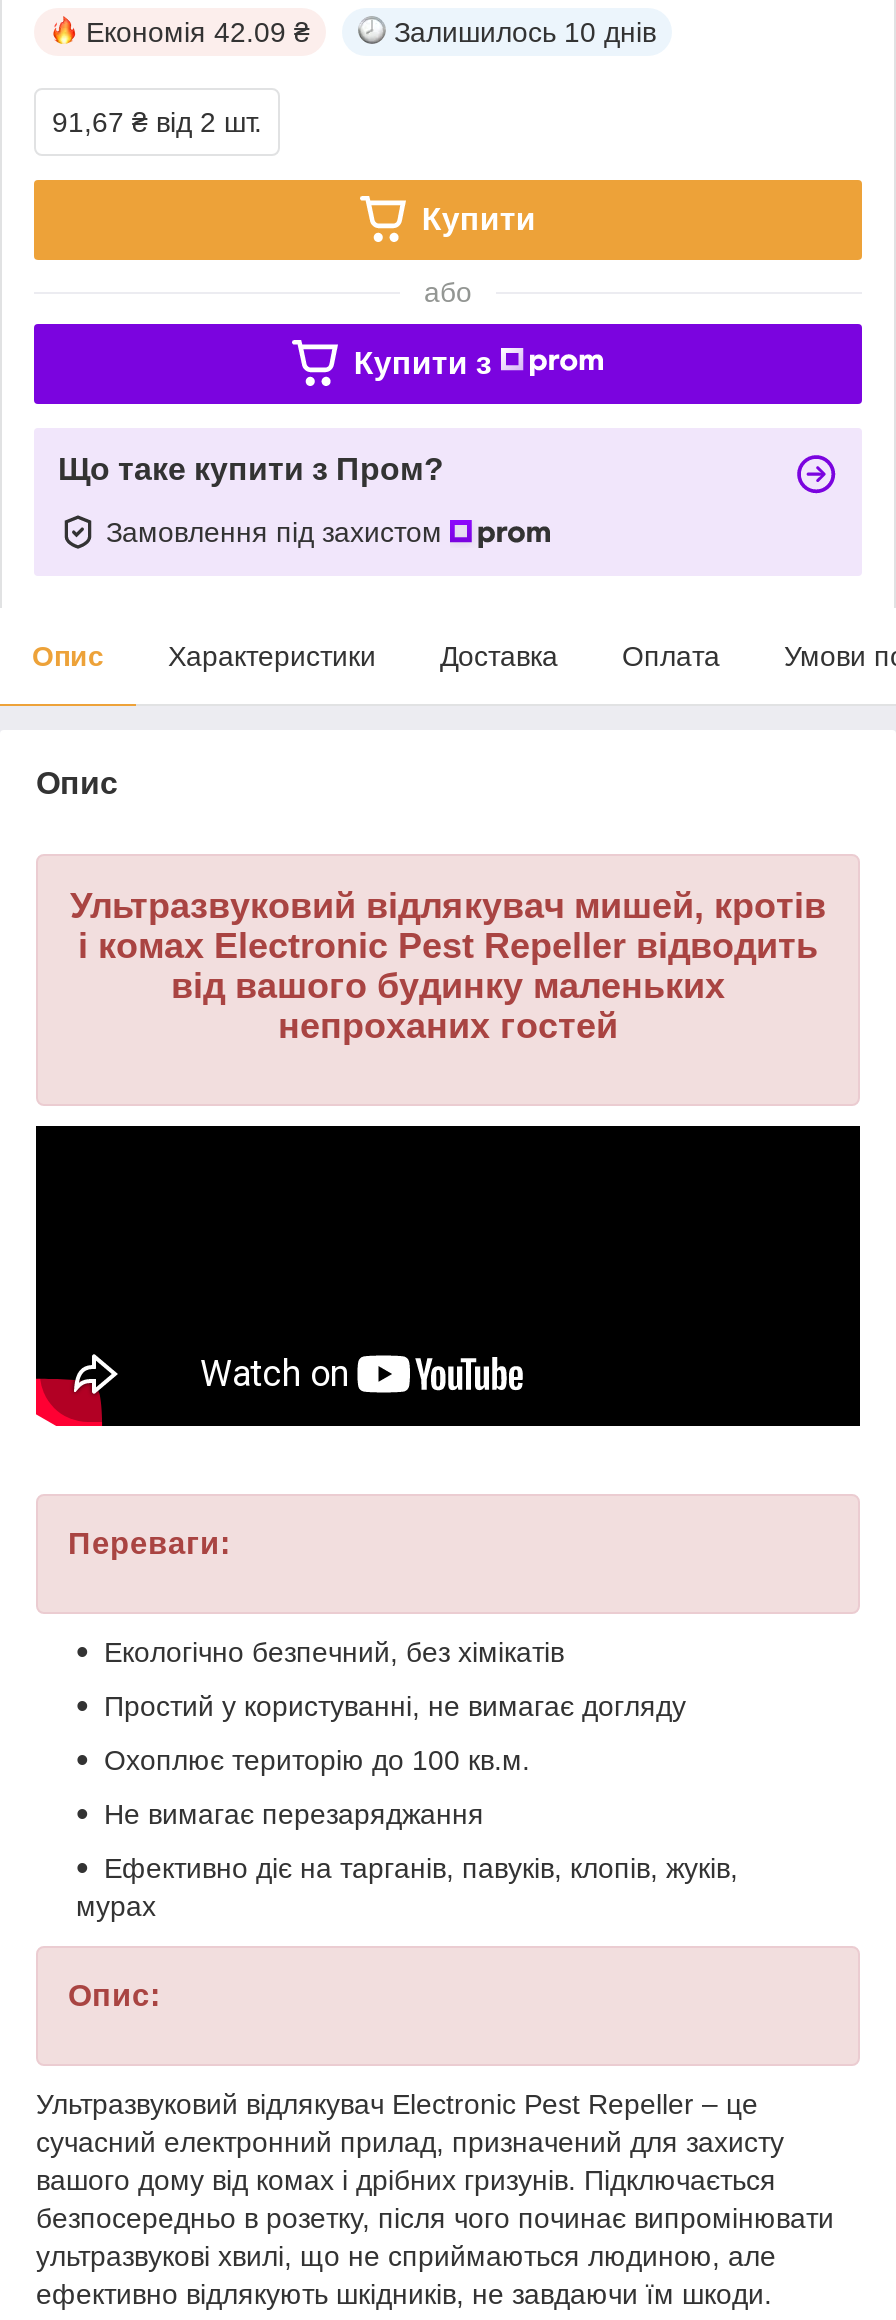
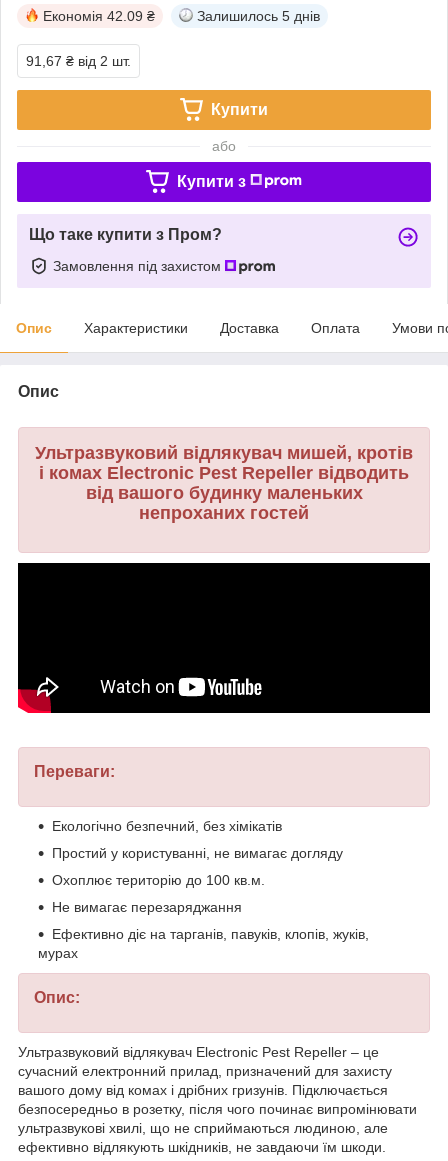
- Залишилось 10 днів
+ Залишилось 5 днів
